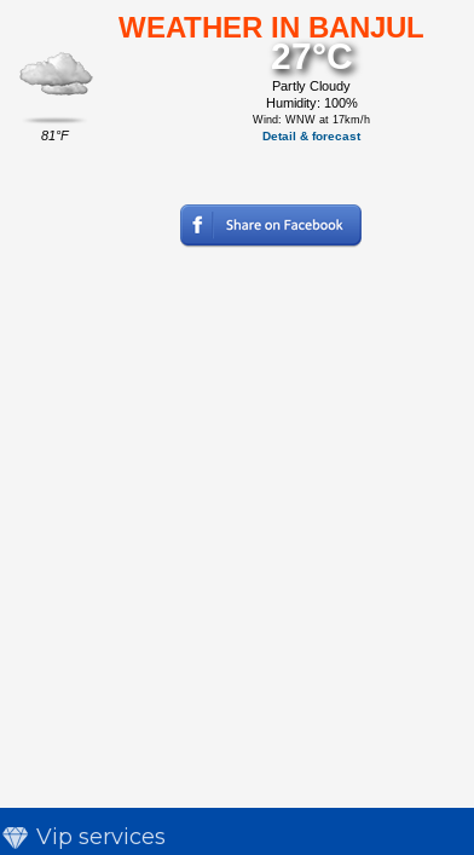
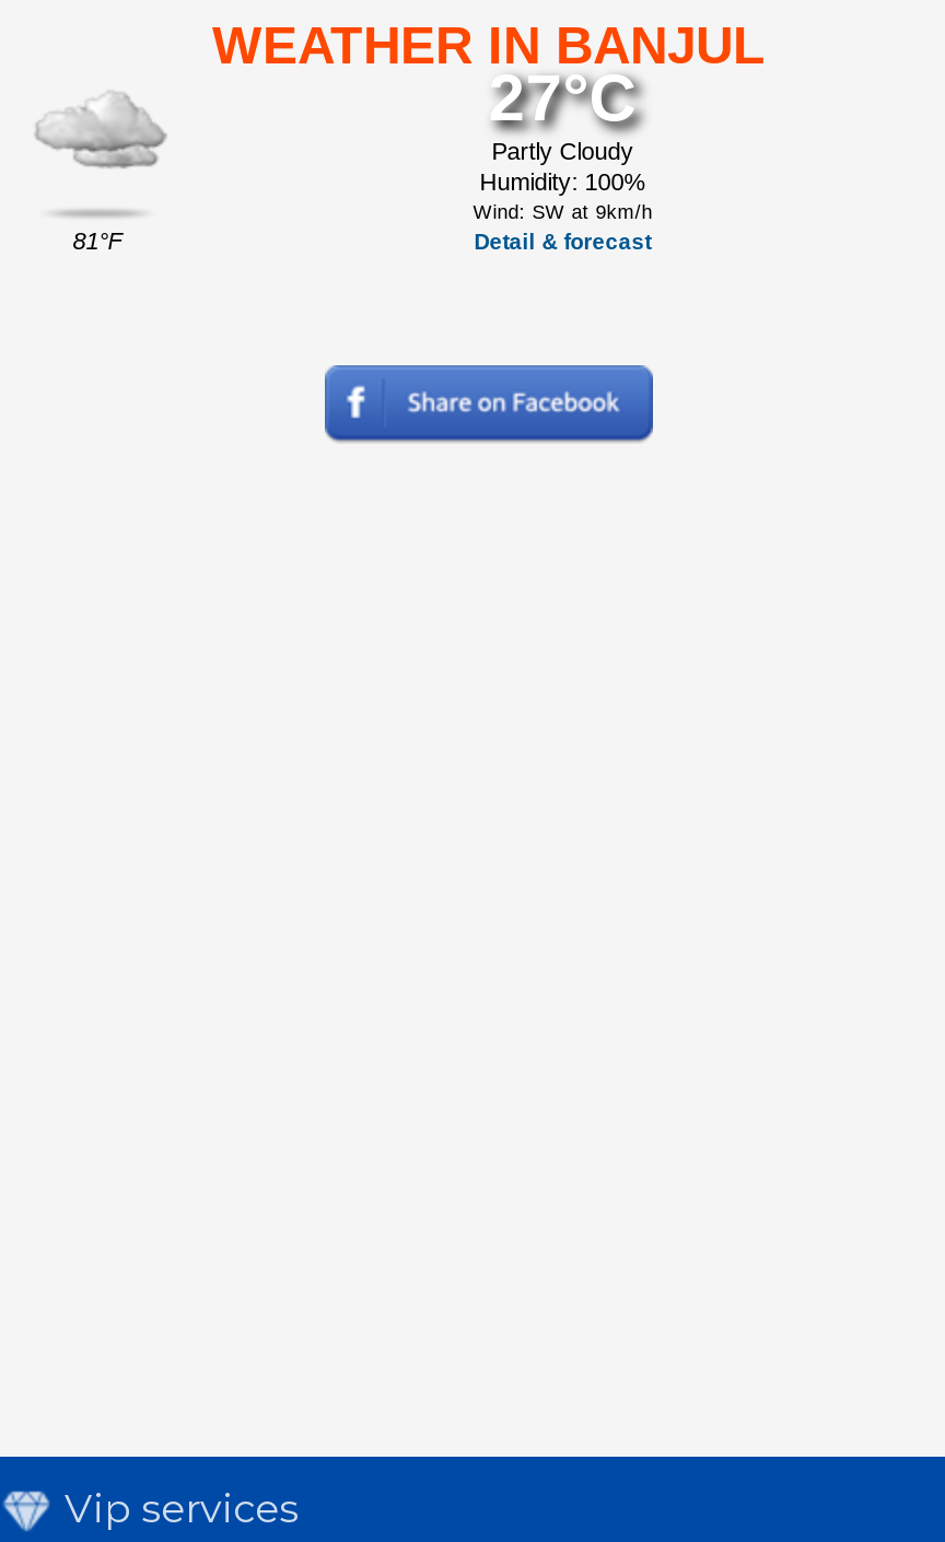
- Wind: WNW at 17km/h
+ Wind: SW at 9km/h
